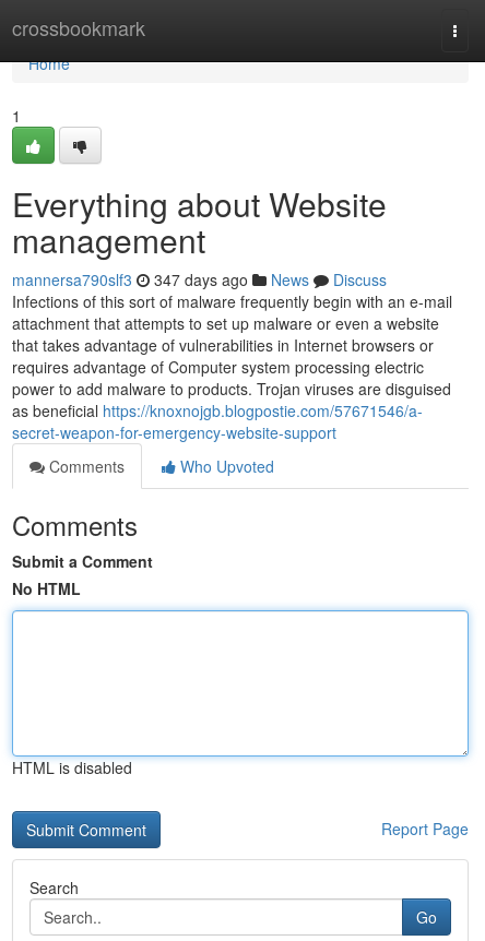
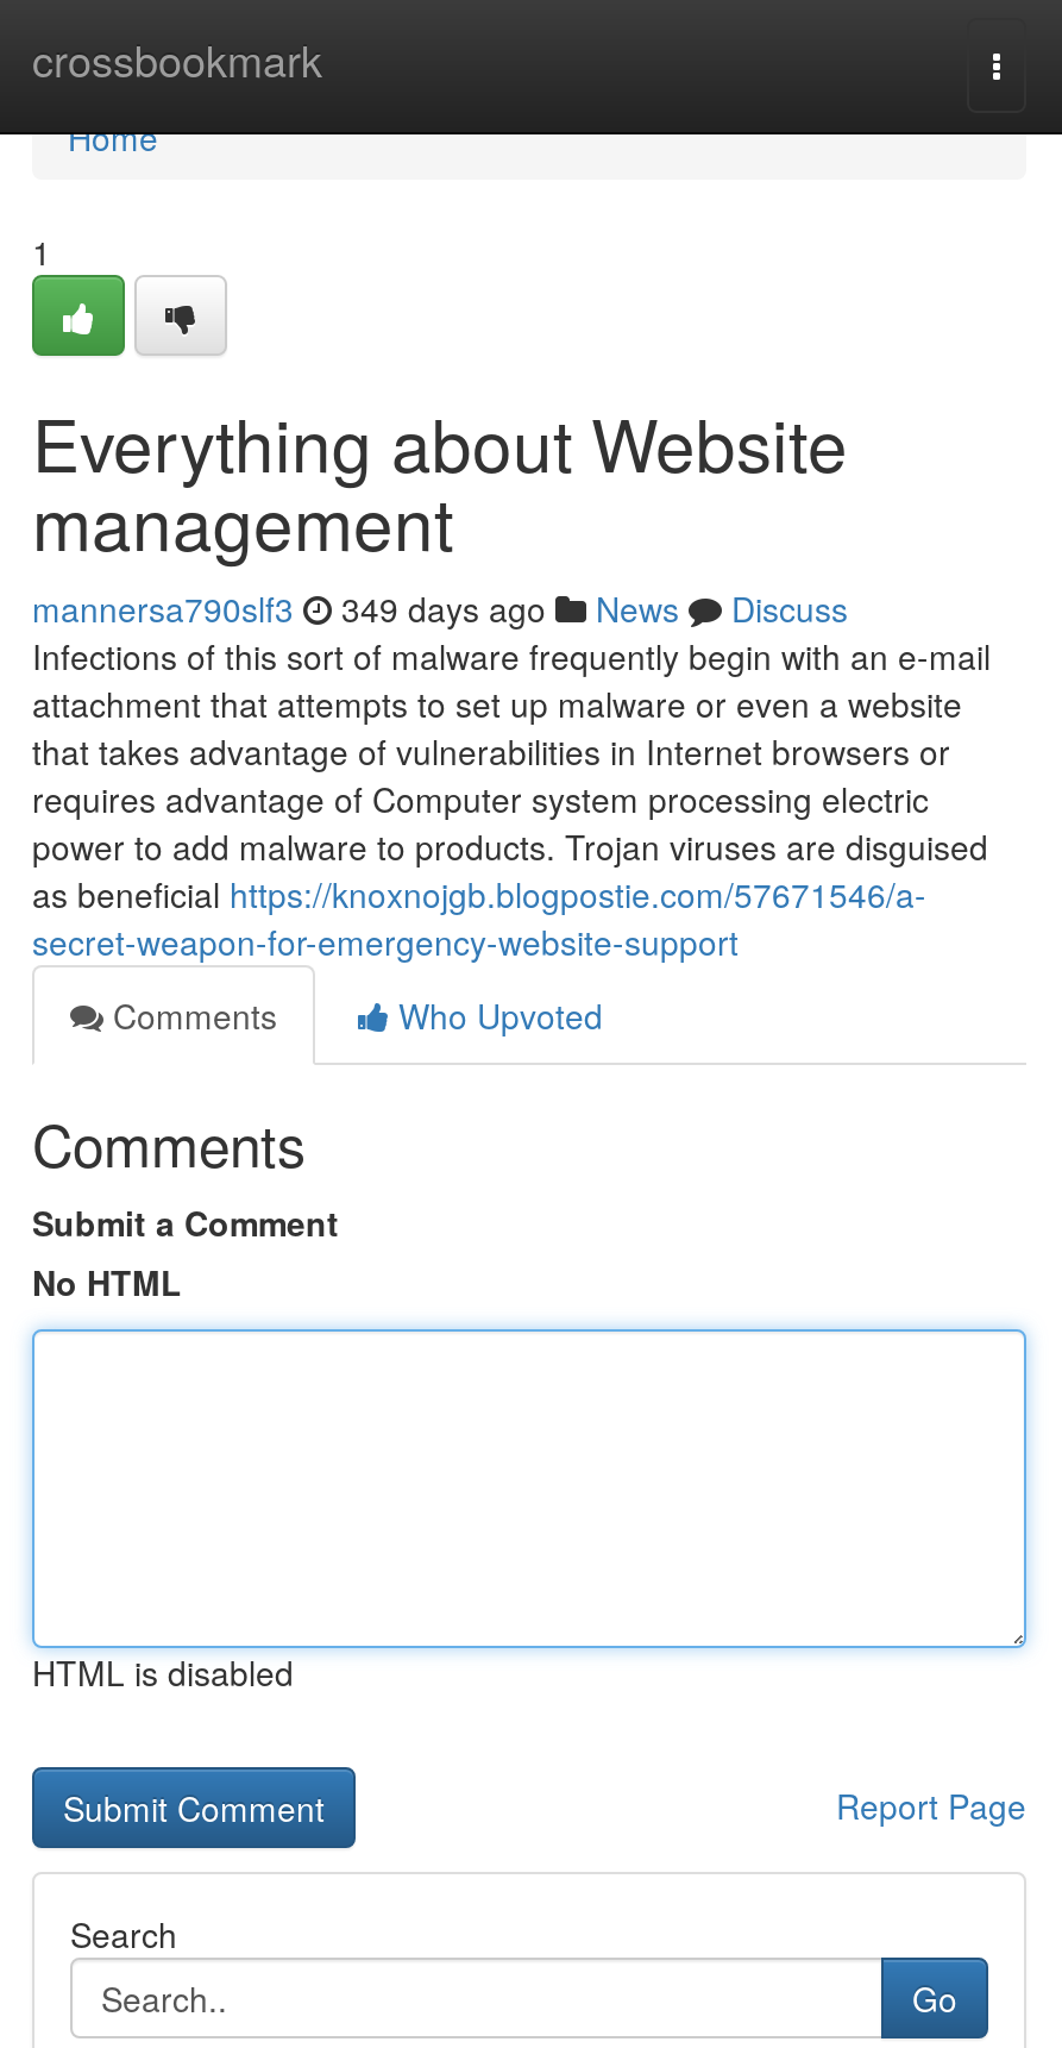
- mannersa790slf3 347 days ago News Discuss
+ mannersa790slf3 349 days ago News Discuss
